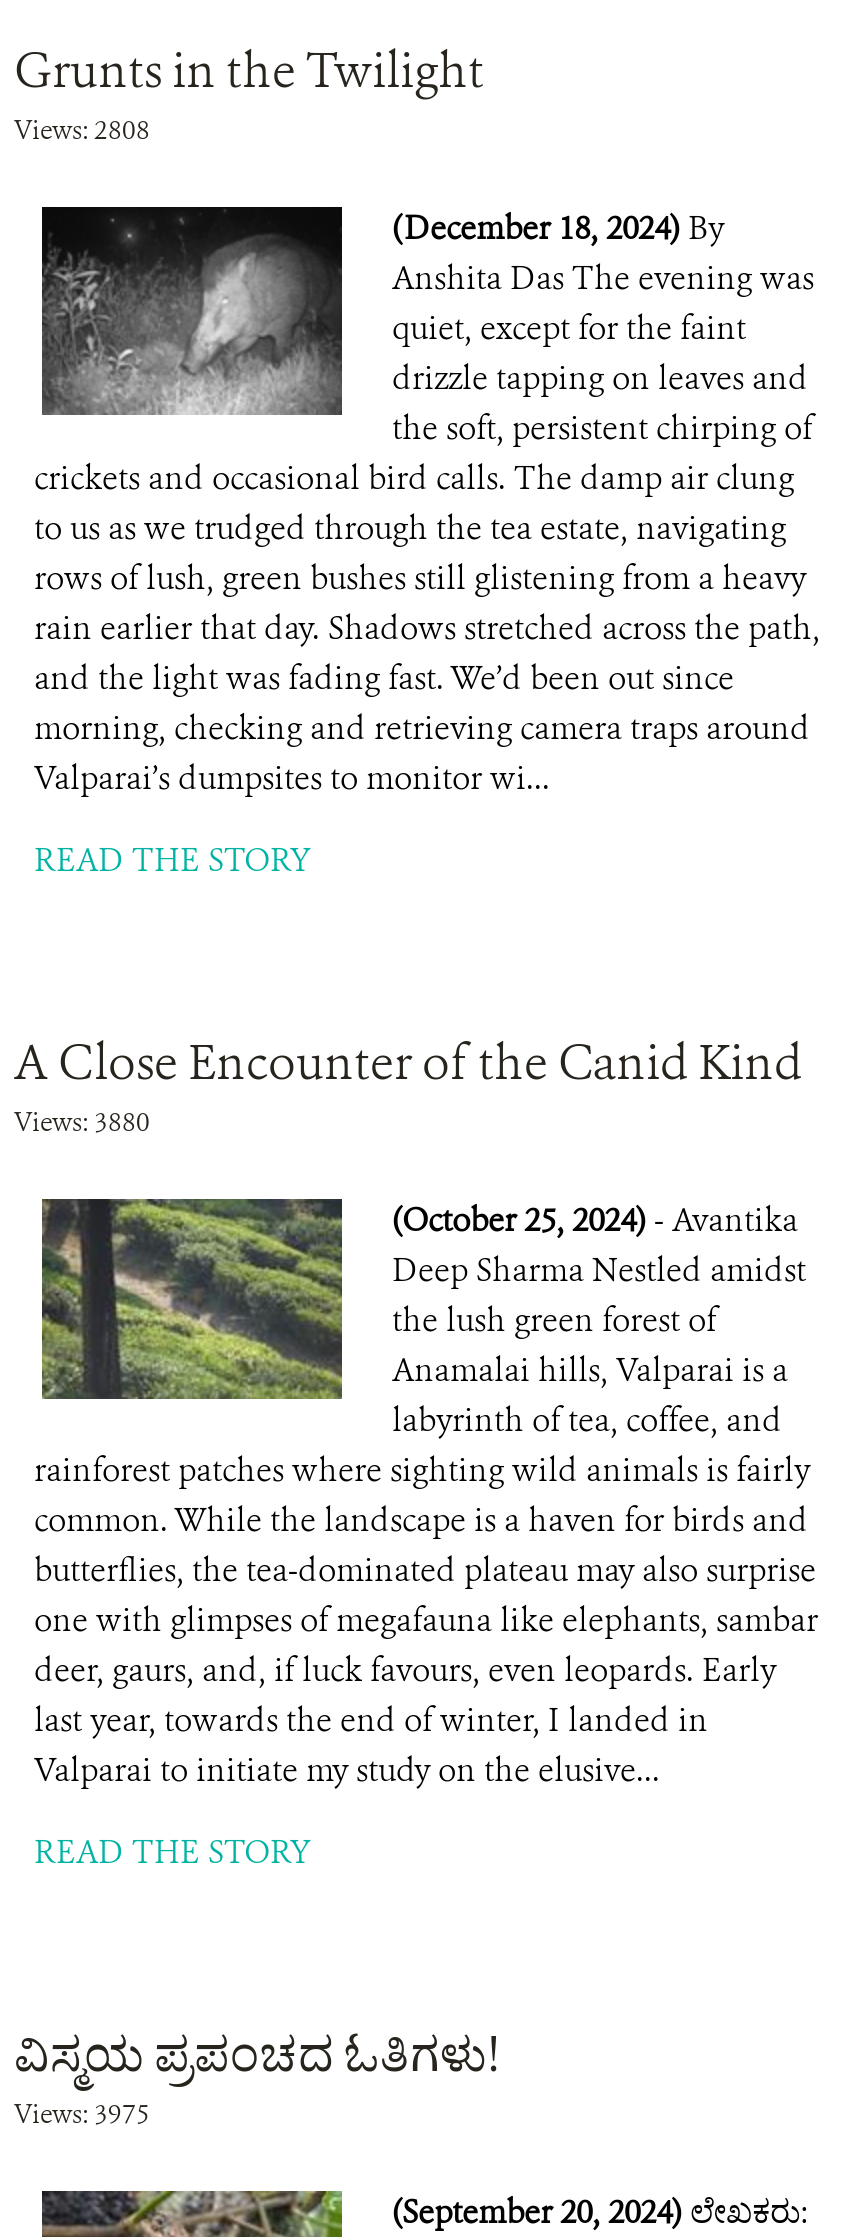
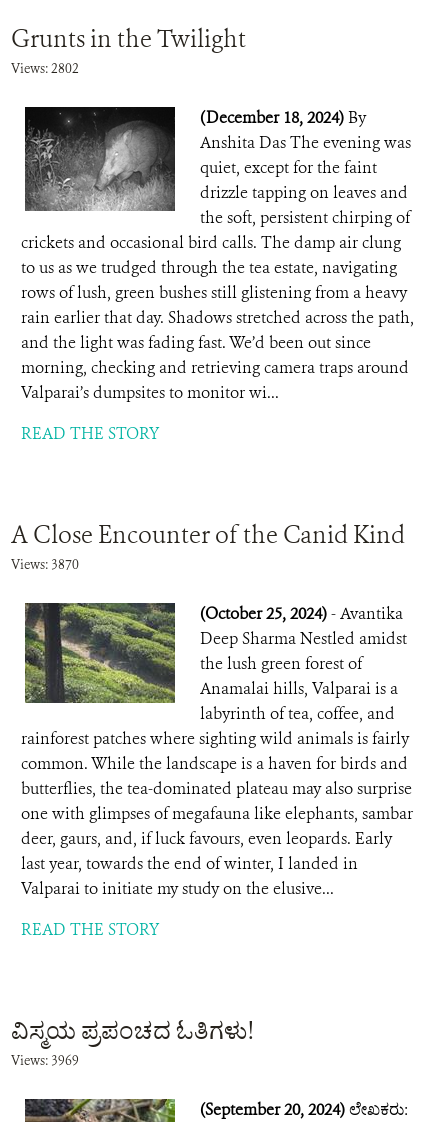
- Views: 2808
+ Views: 2802

- Views: 3880
+ Views: 3870

- Views: 3975
+ Views: 3969
